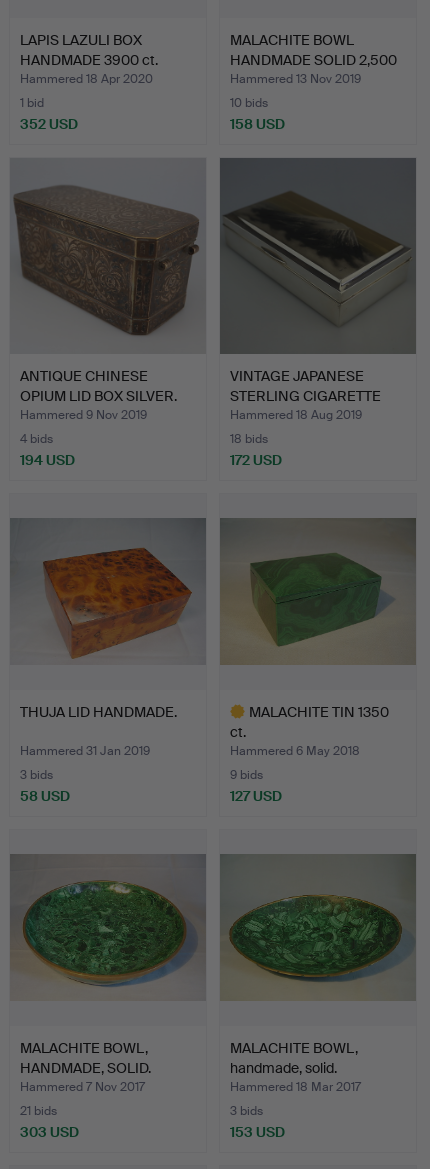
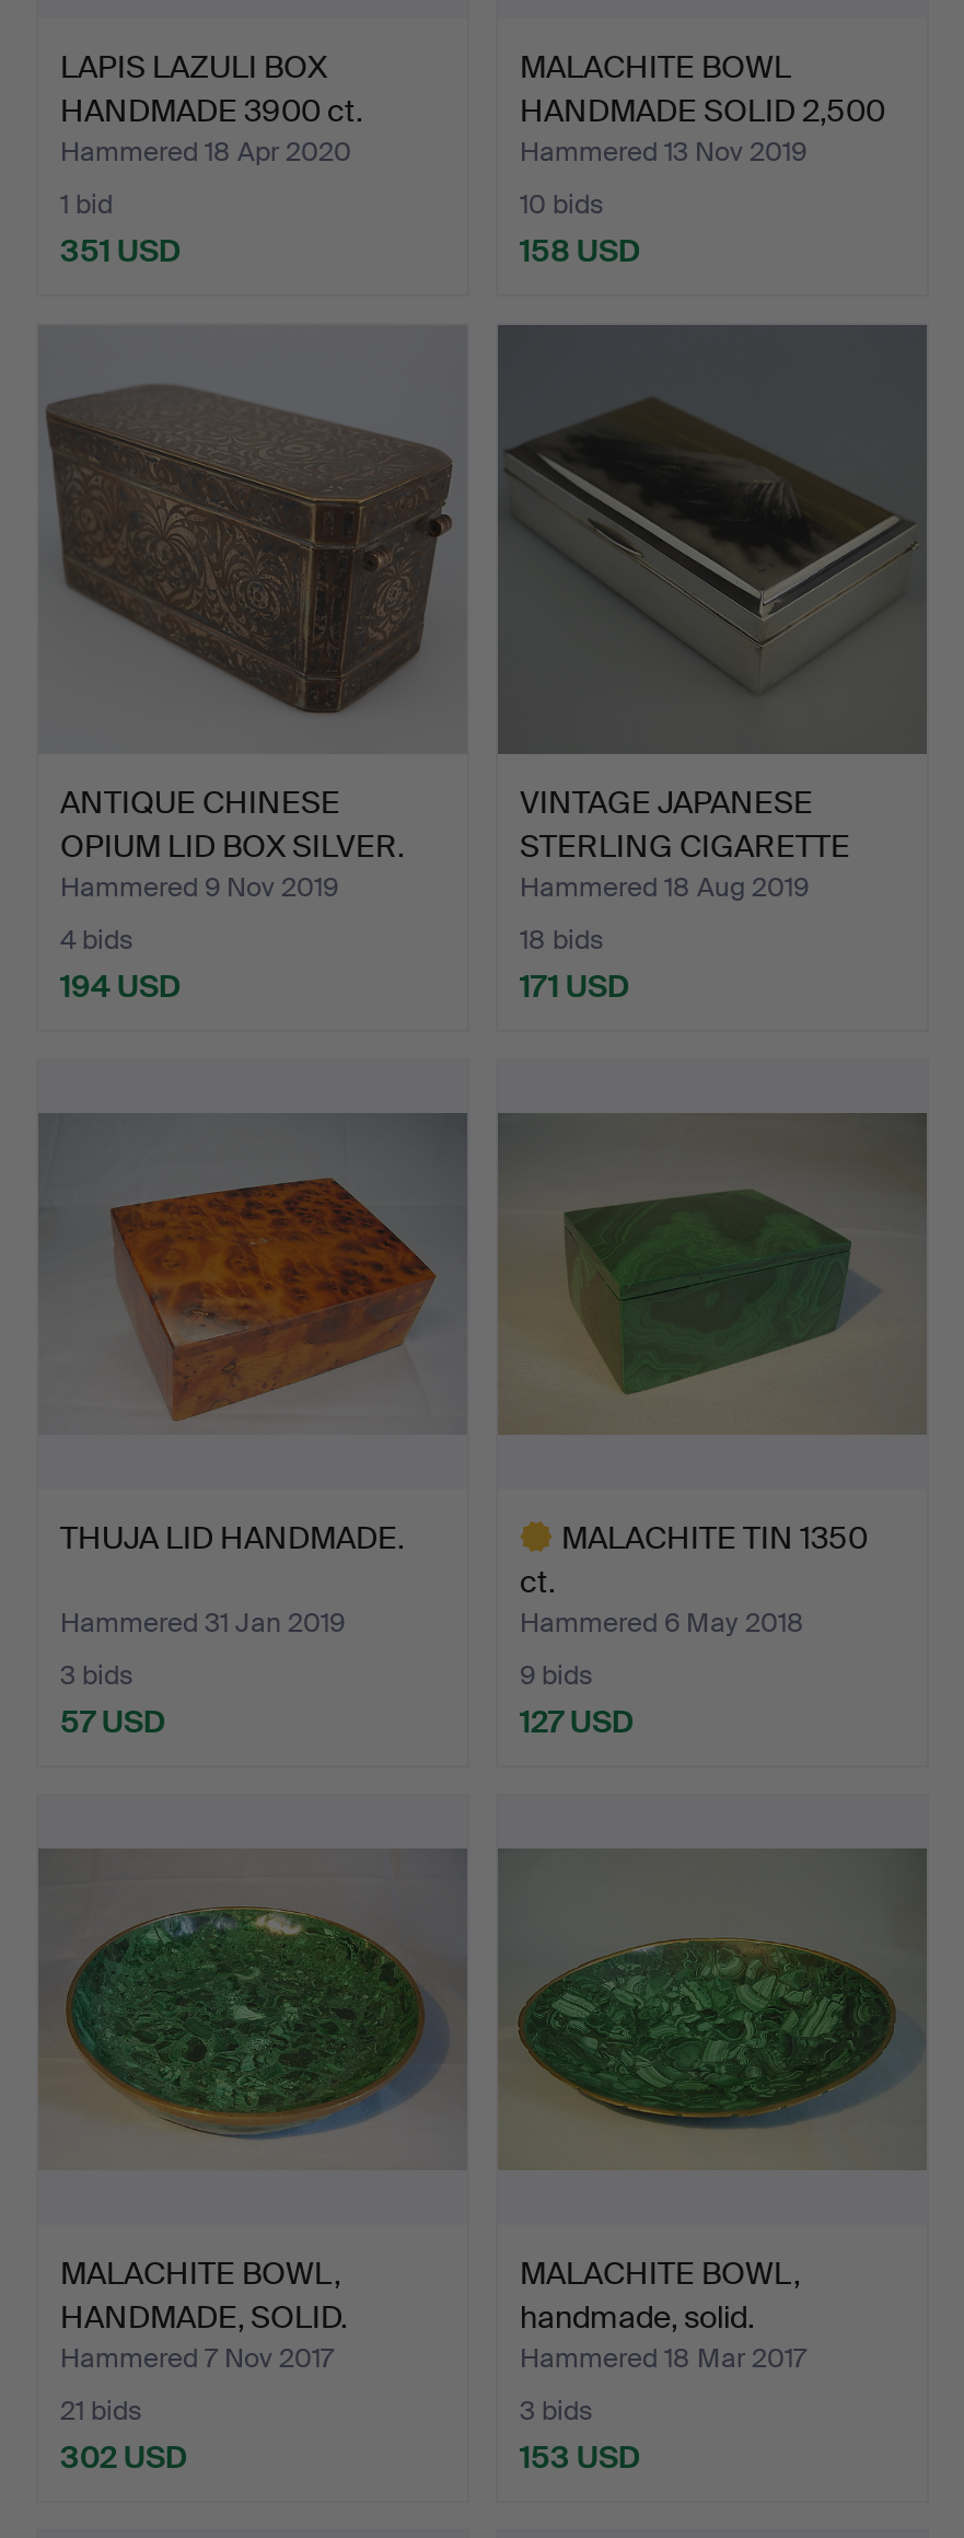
- 352 USD
+ 351 USD

- 172 USD
+ 171 USD

- 58 USD
+ 57 USD

- 303 USD
+ 302 USD
